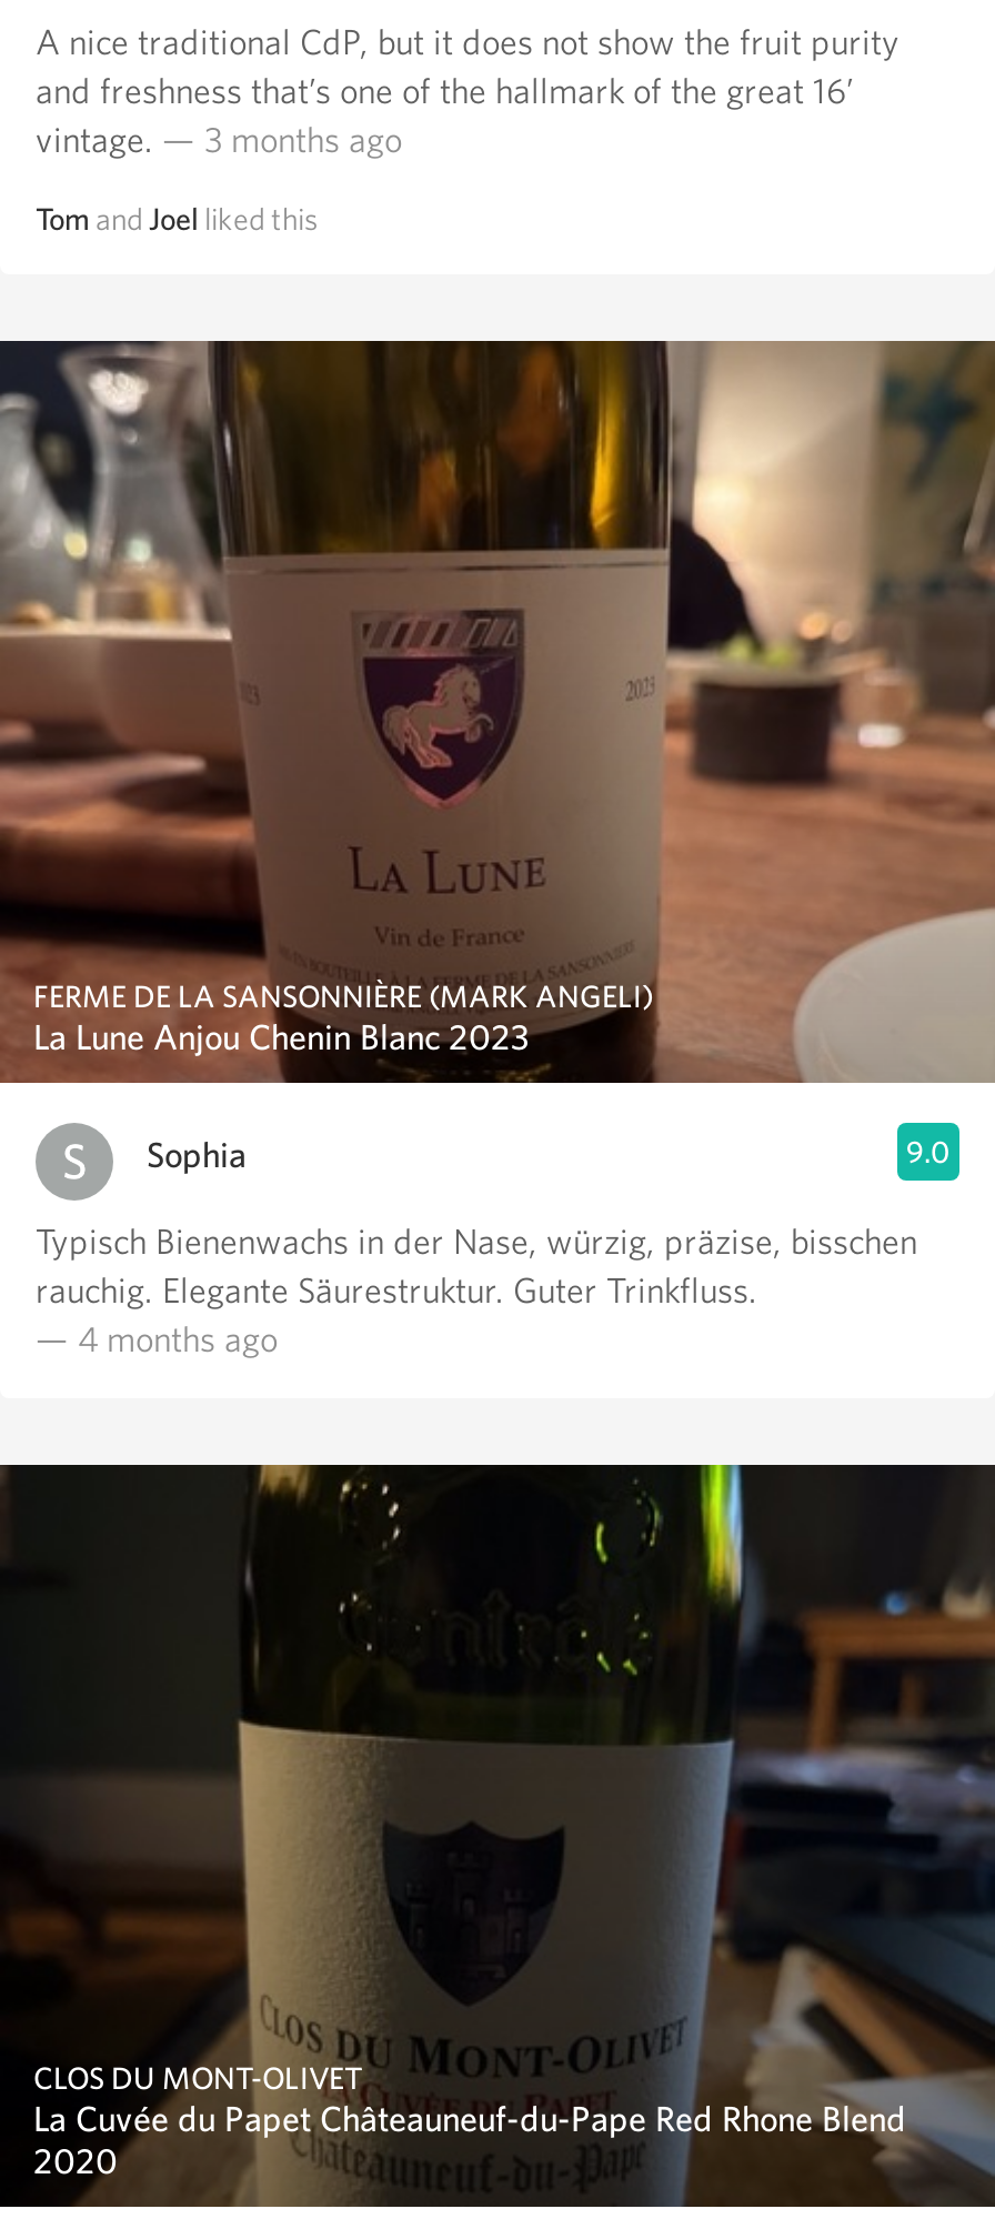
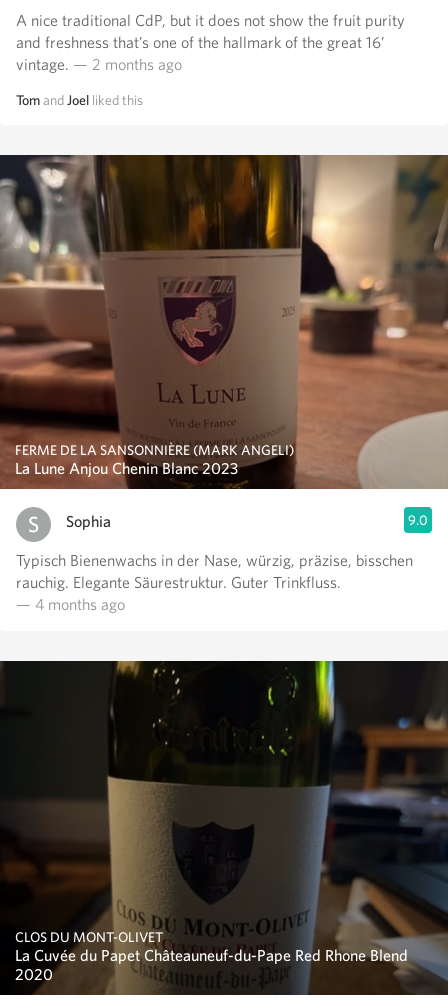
- vintage. — 3 months ago
+ vintage. — 2 months ago
